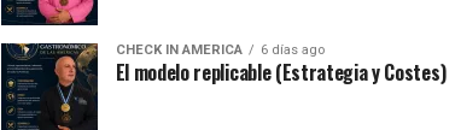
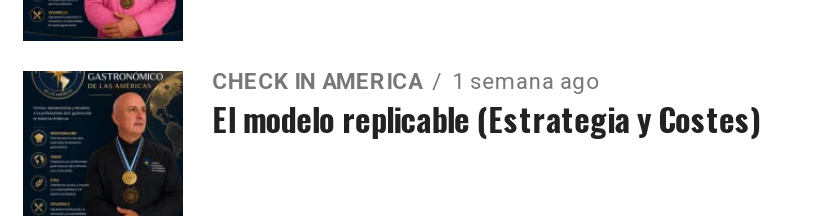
- CHECK IN AMERICA 6 días ago
+ CHECK IN AMERICA 1 semana ago
